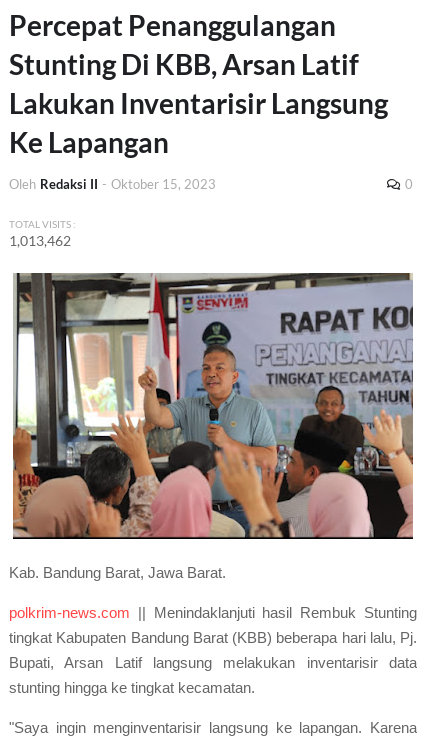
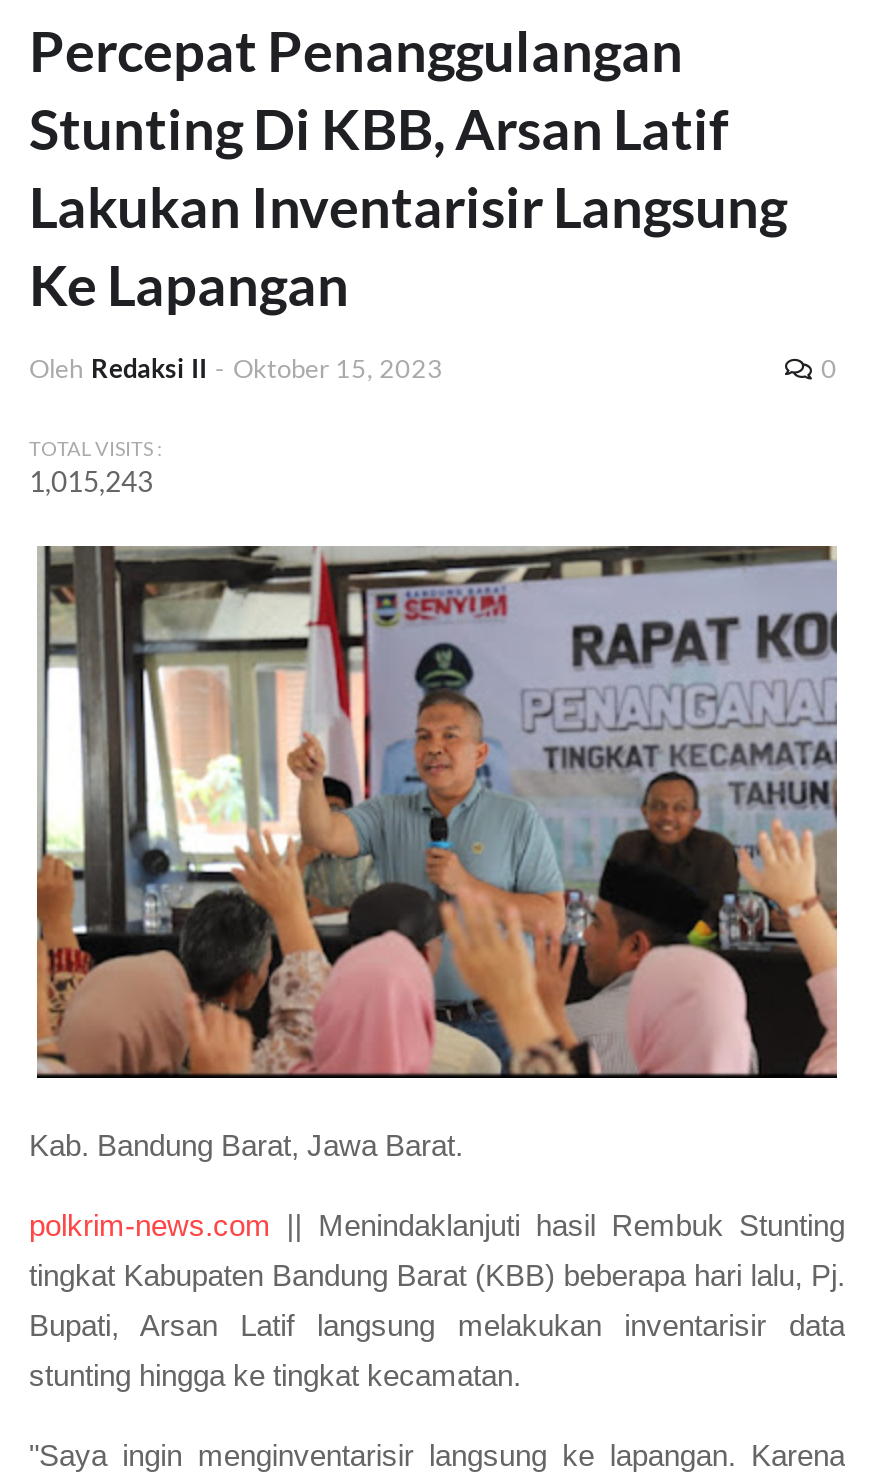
- 1,013,462
+ 1,015,243
